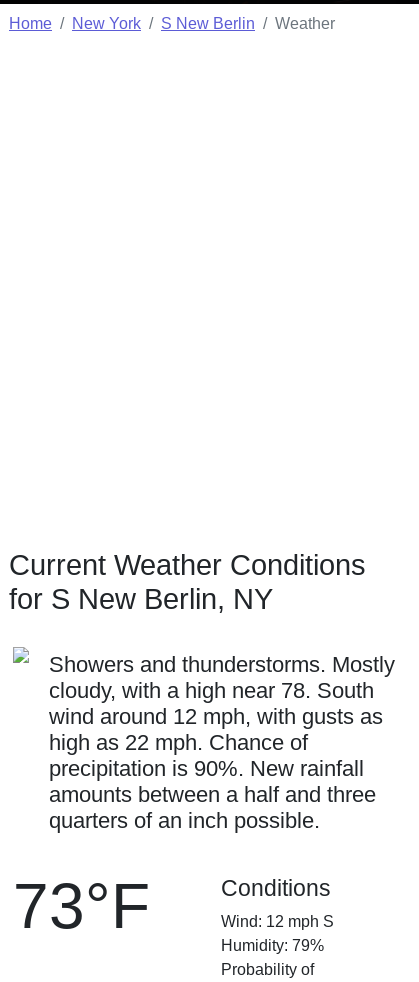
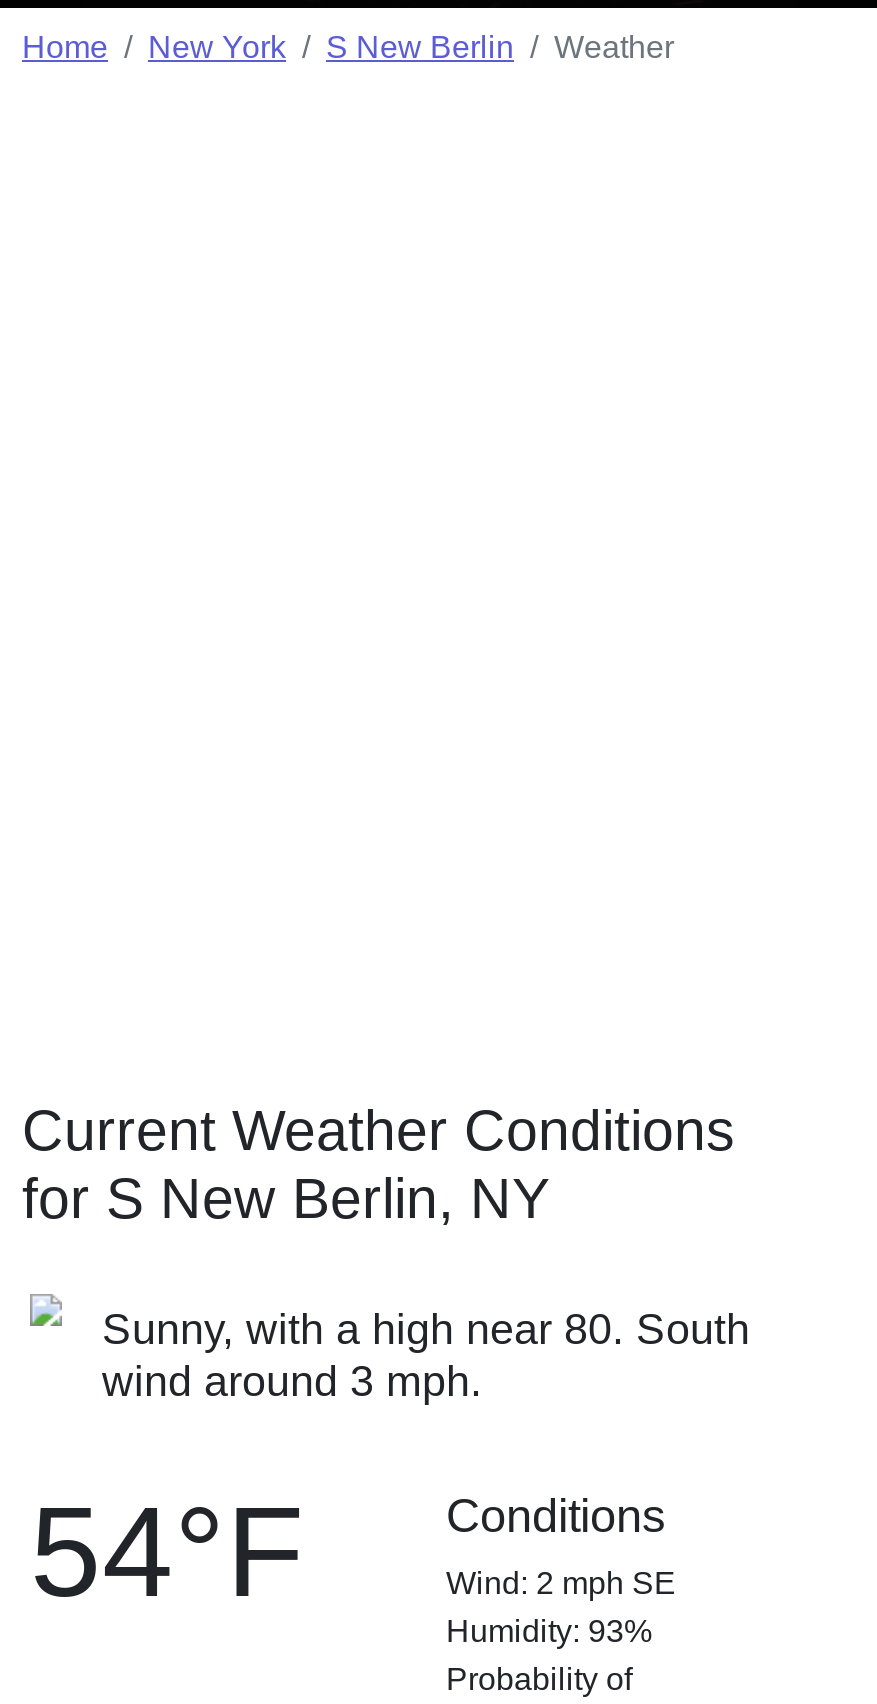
- Showers and thunderstorms. Mostly
- cloudy, with a high near 78. South
- wind around 12 mph, with gusts as
- high as 22 mph. Chance of
- precipitation is 90%. New rainfall
- amounts between a half and three
- quarters of an inch possible.
+ Sunny, with a high near 80. South
+ wind around 3 mph.

- 73°F
+ 54°F

- Wind: 12 mph S
+ Wind: 2 mph SE

- Humidity: 79%
+ Humidity: 93%
